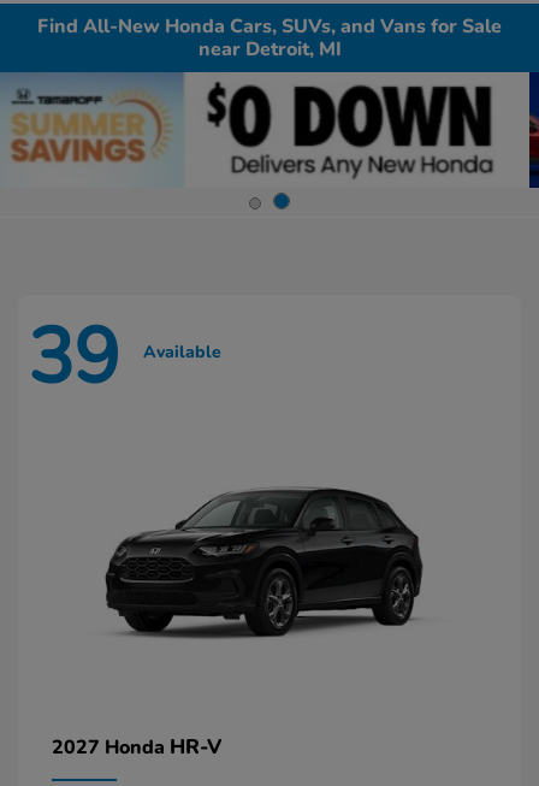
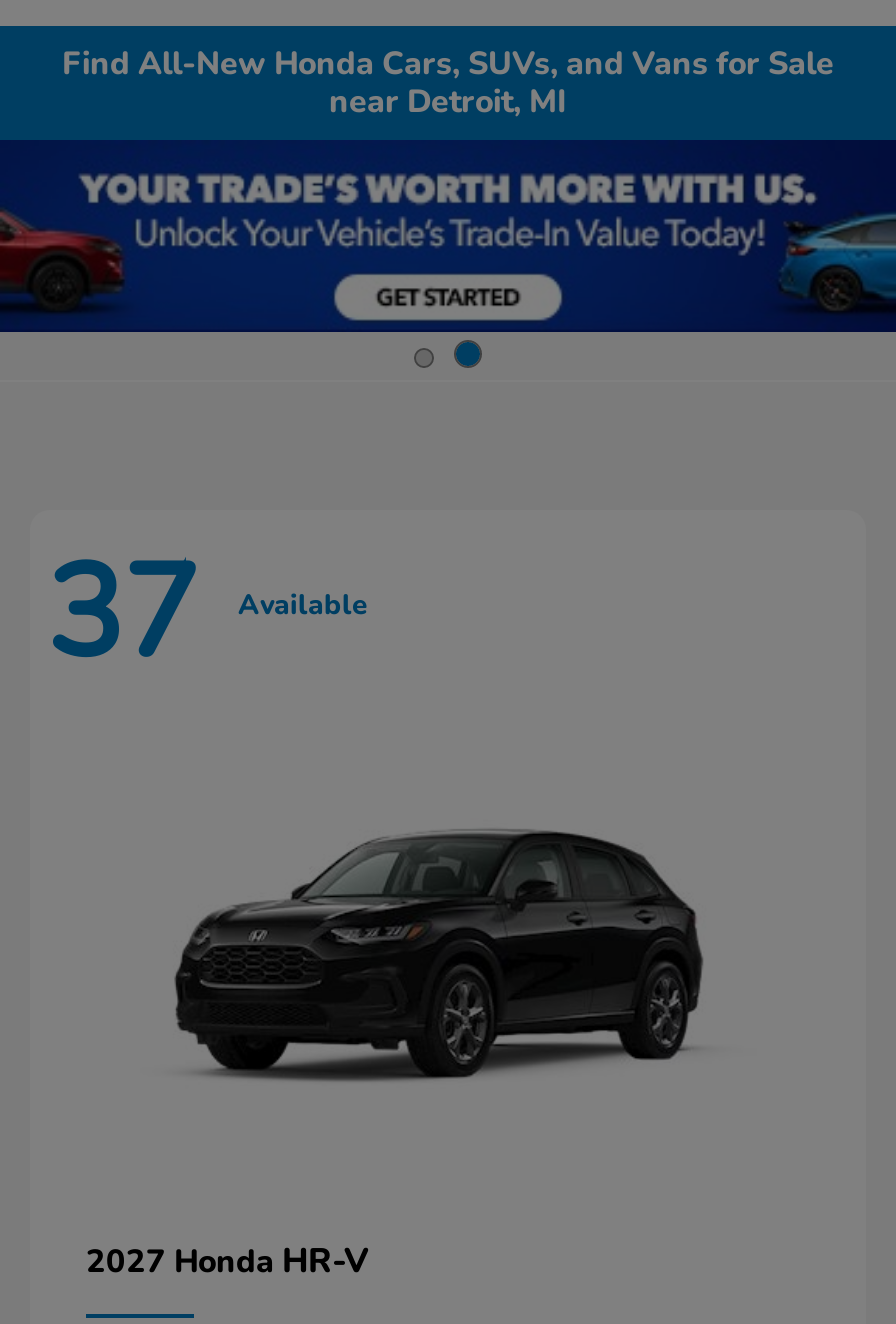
- [image]
+ [image]

- 39 Available
+ 37 Available
